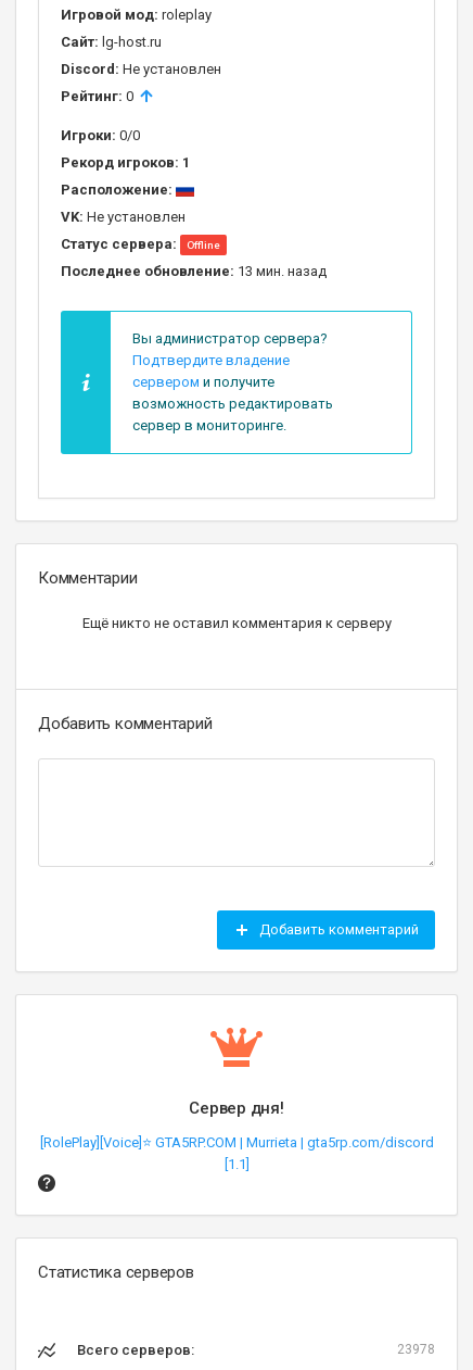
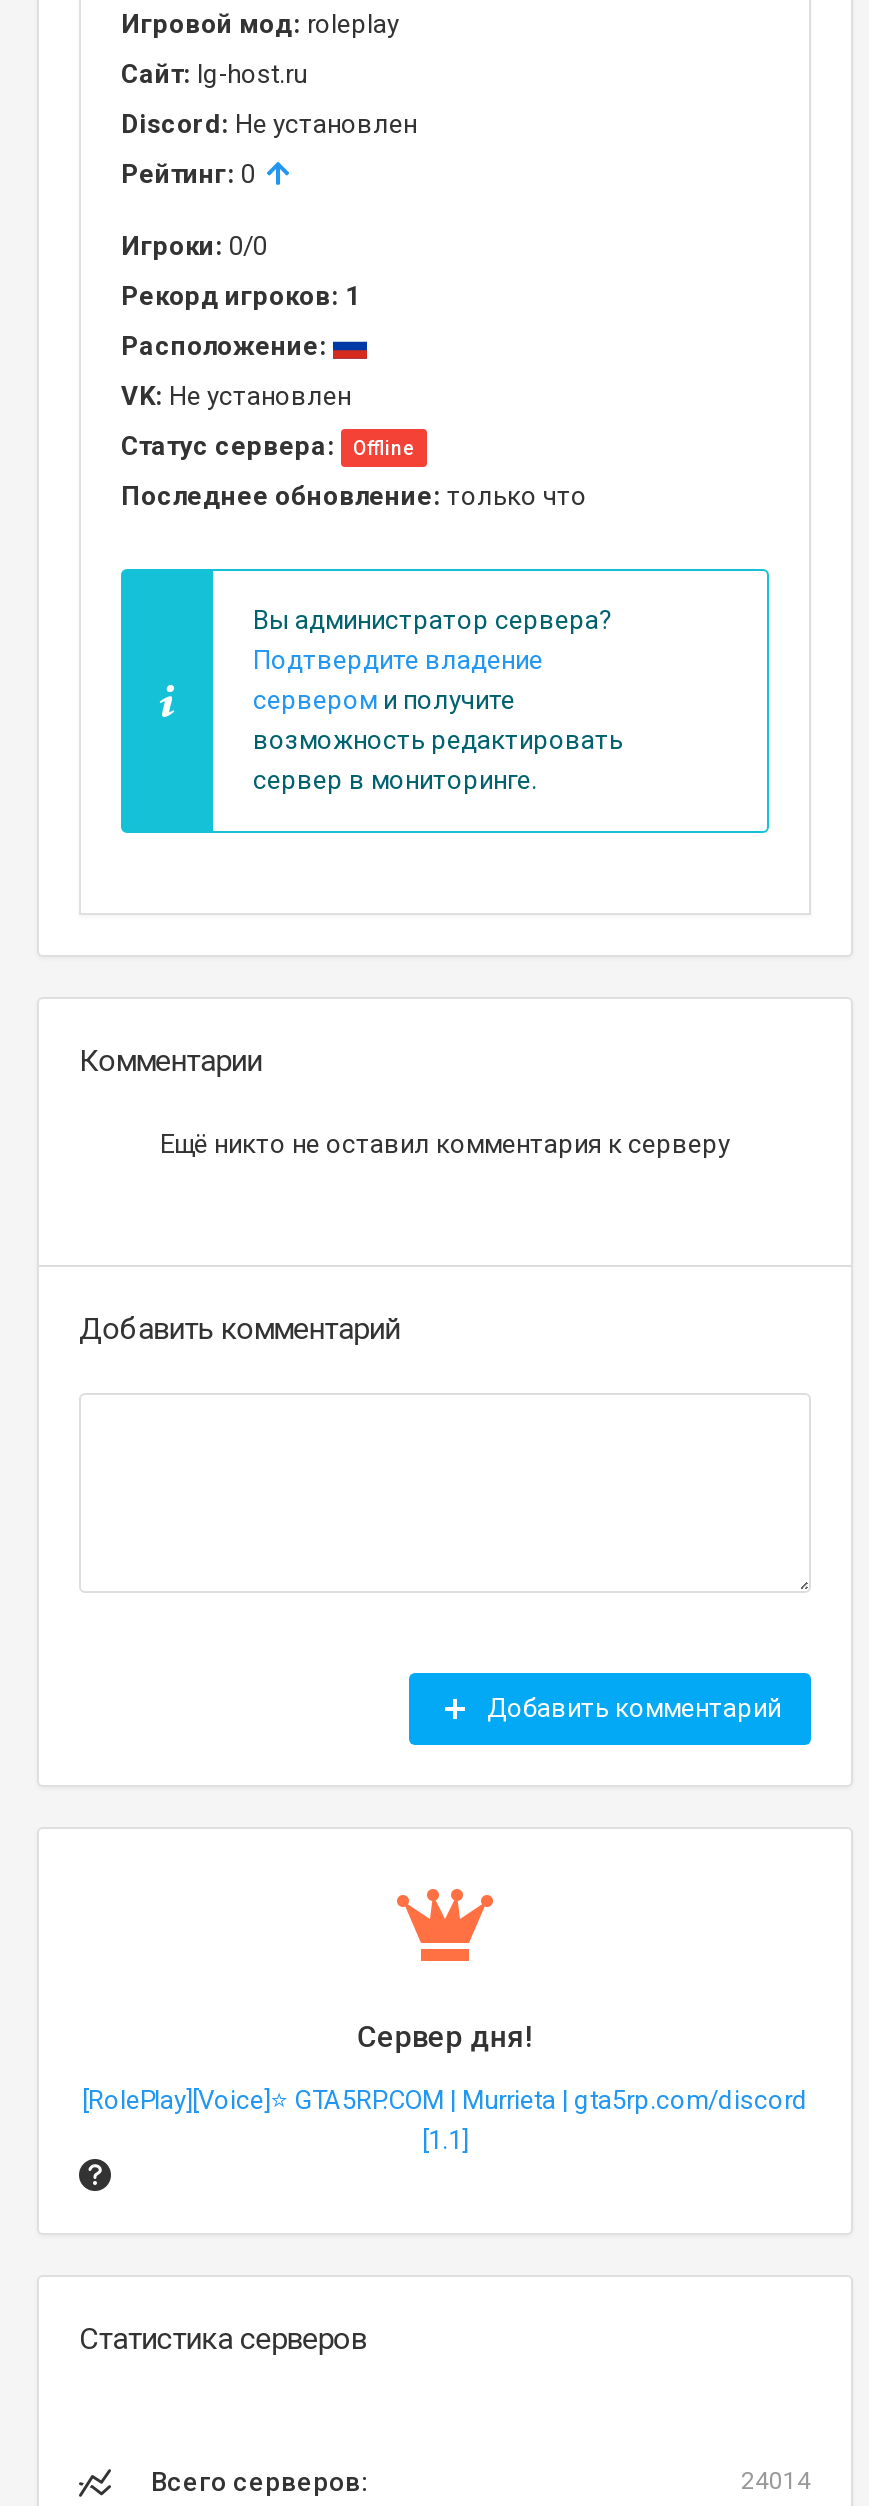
- Последнее обновление: 13 мин. назад
+ Последнее обновление: только что

- 23978
+ 24014
